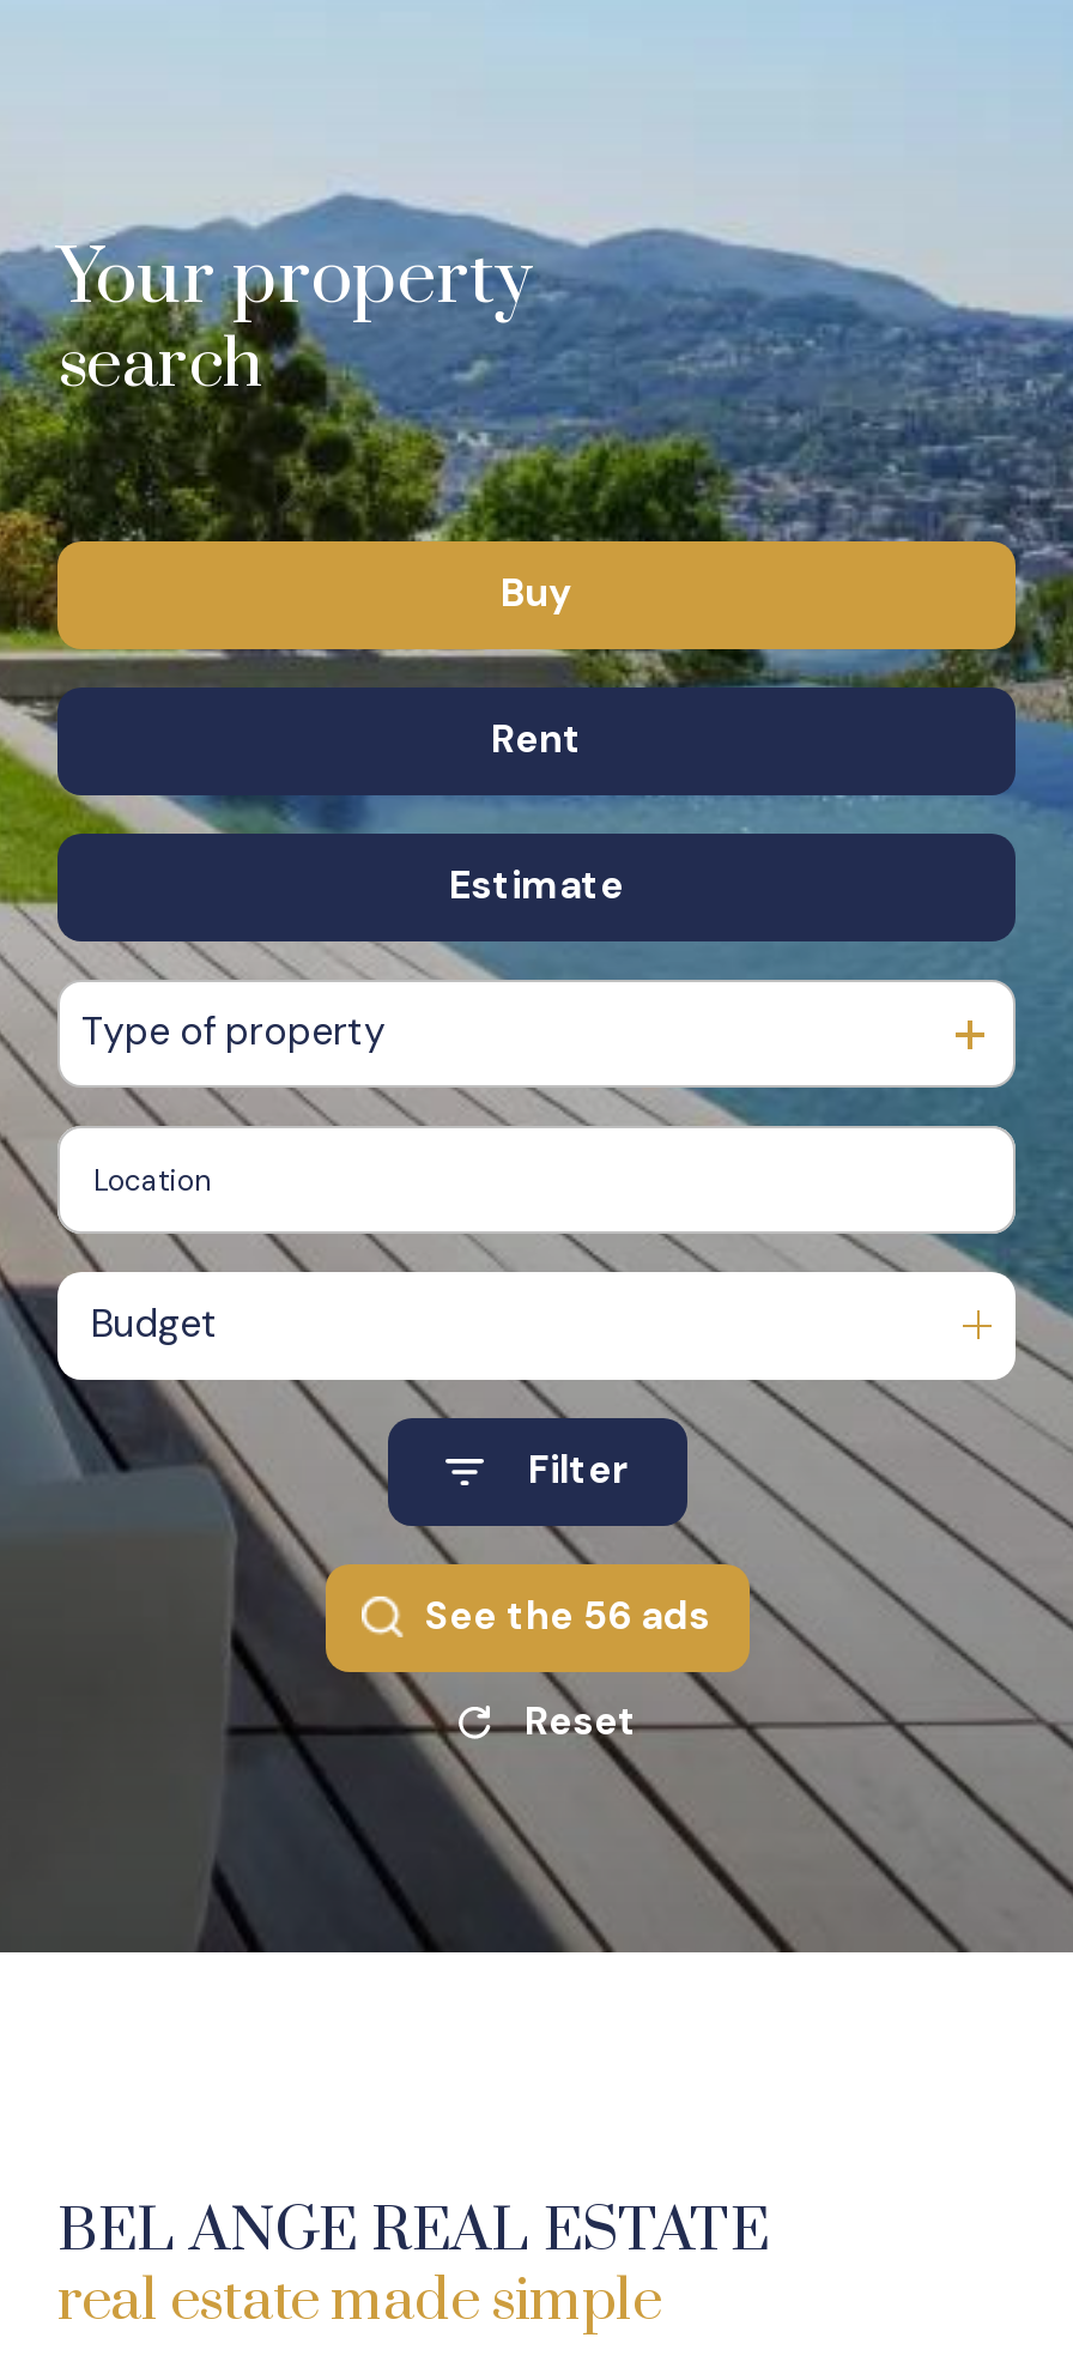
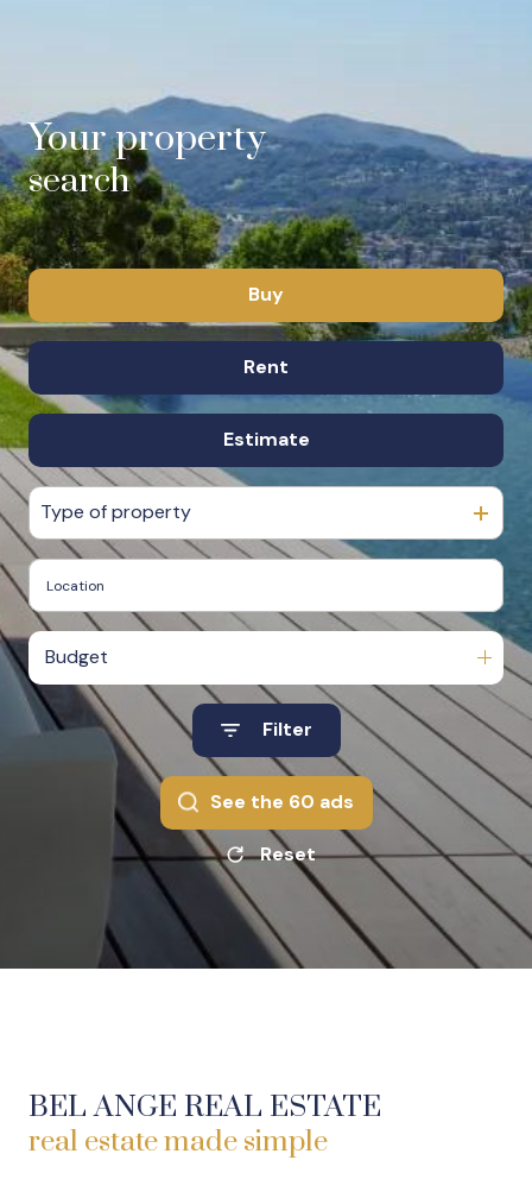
- See the 56 ads
+ See the 60 ads
